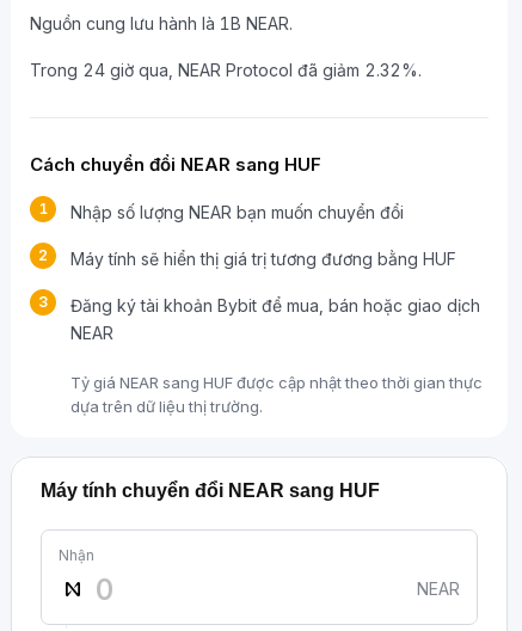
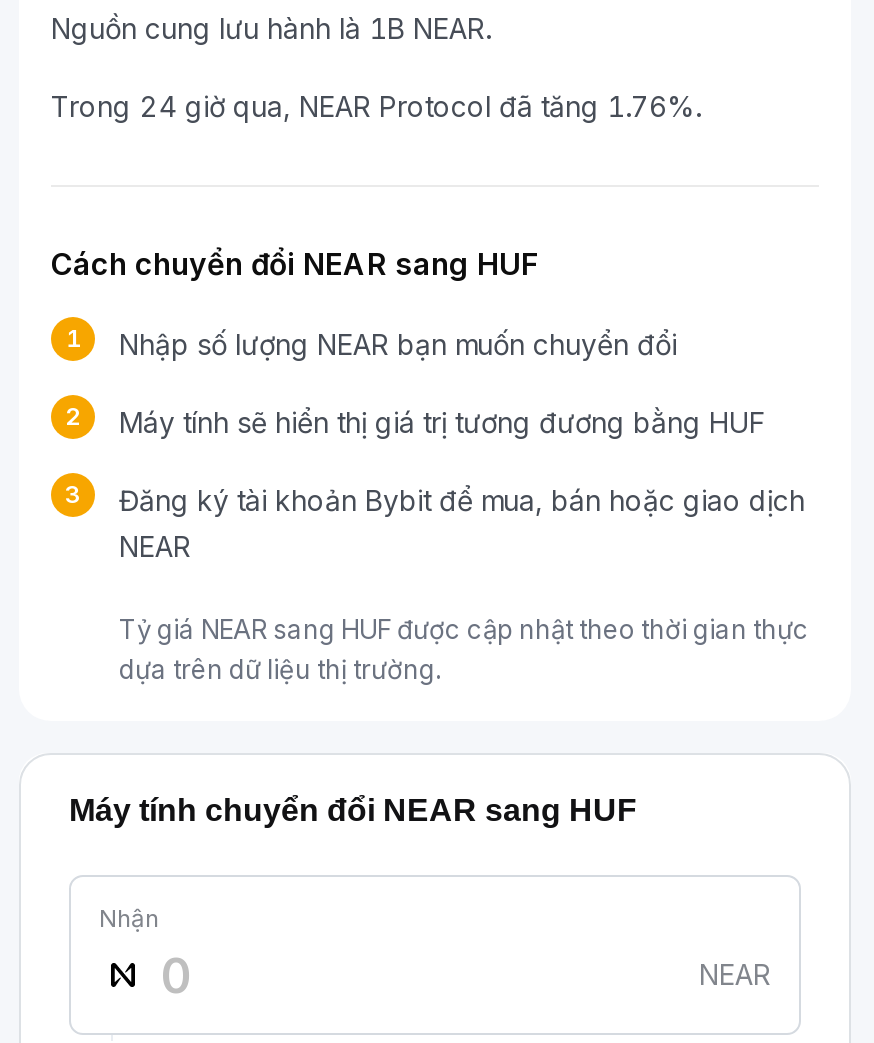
- Trong 24 giờ qua, NEAR Protocol đã giảm 2.32%.
+ Trong 24 giờ qua, NEAR Protocol đã tăng 1.76%.
